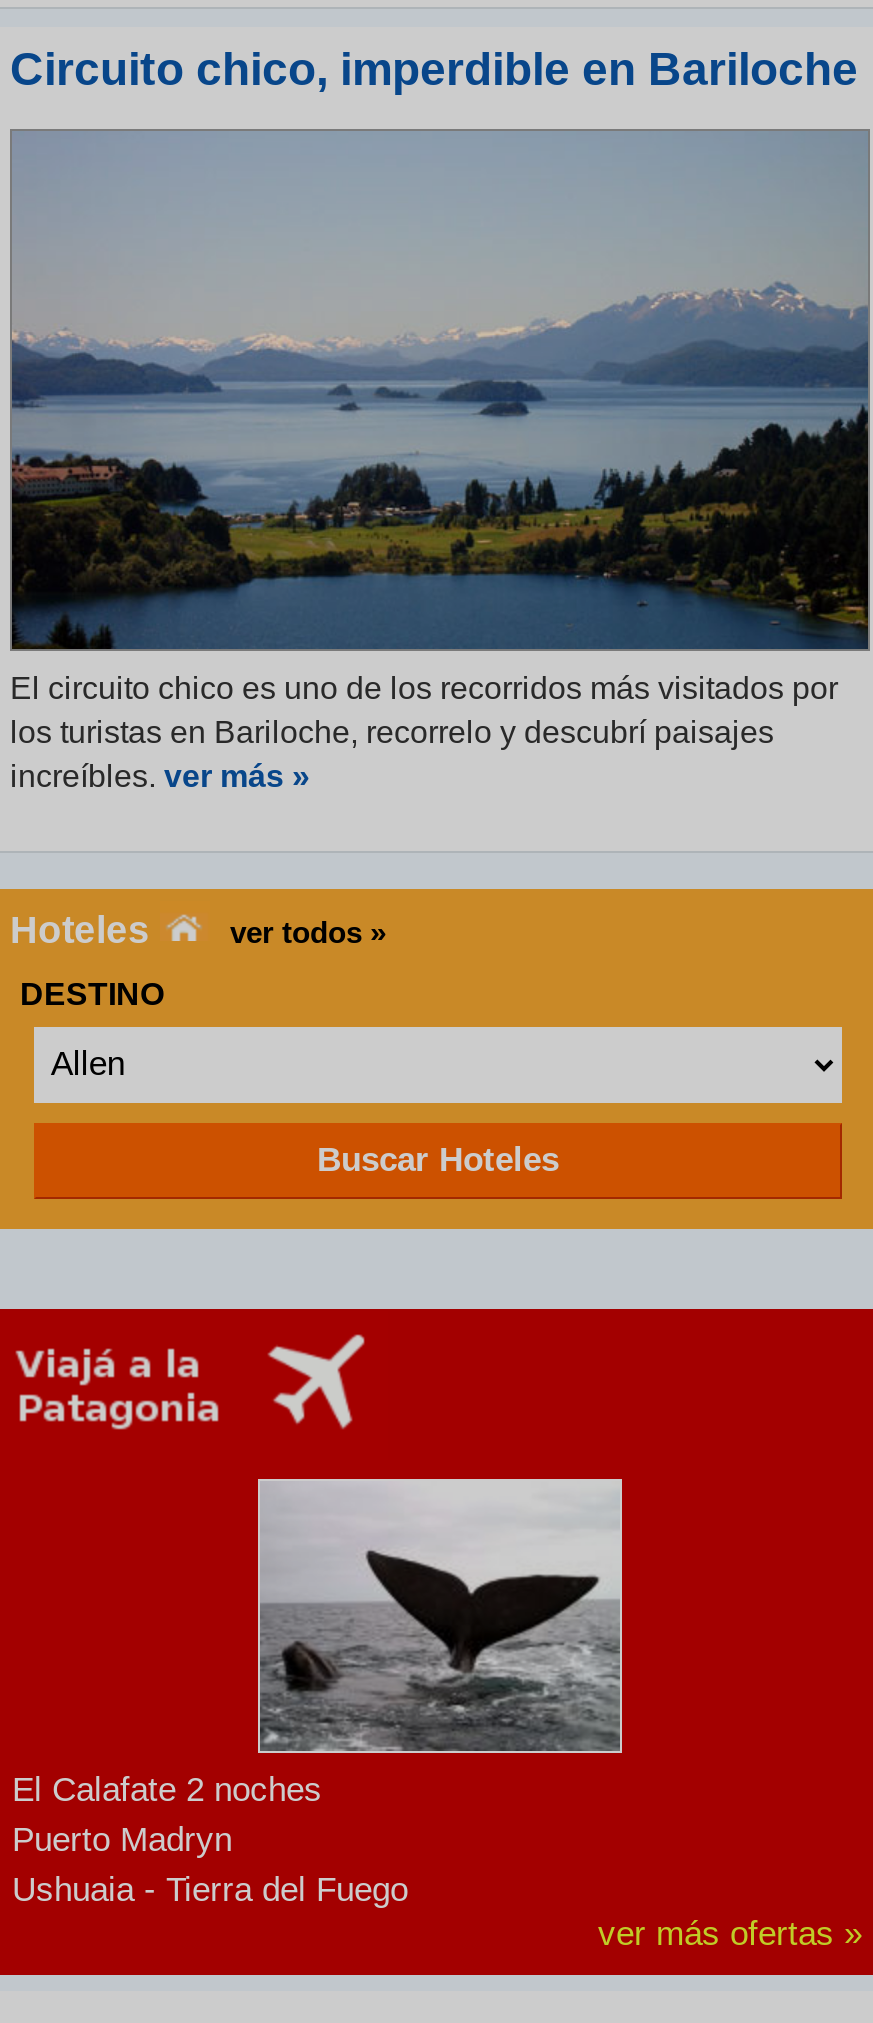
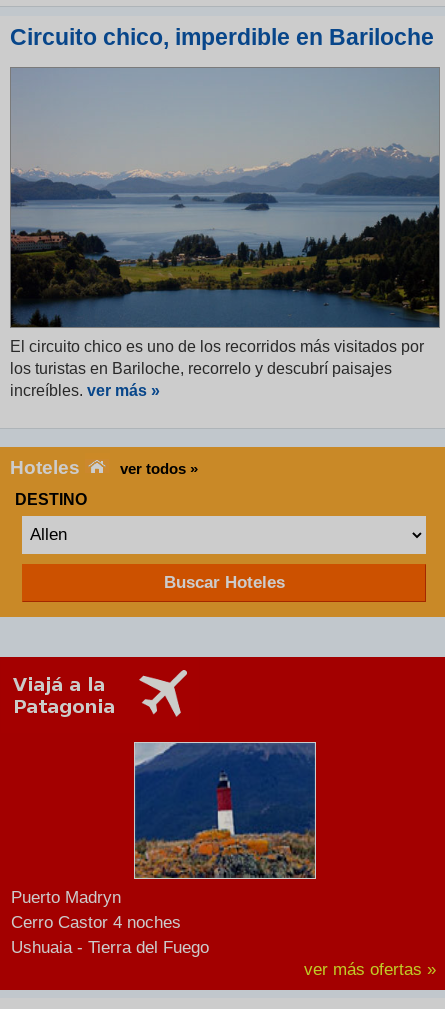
- [image]
+ [image]

- El Calafate 2 noches

moved up: Puerto Madryn

+ Cerro Castor 4 noches
